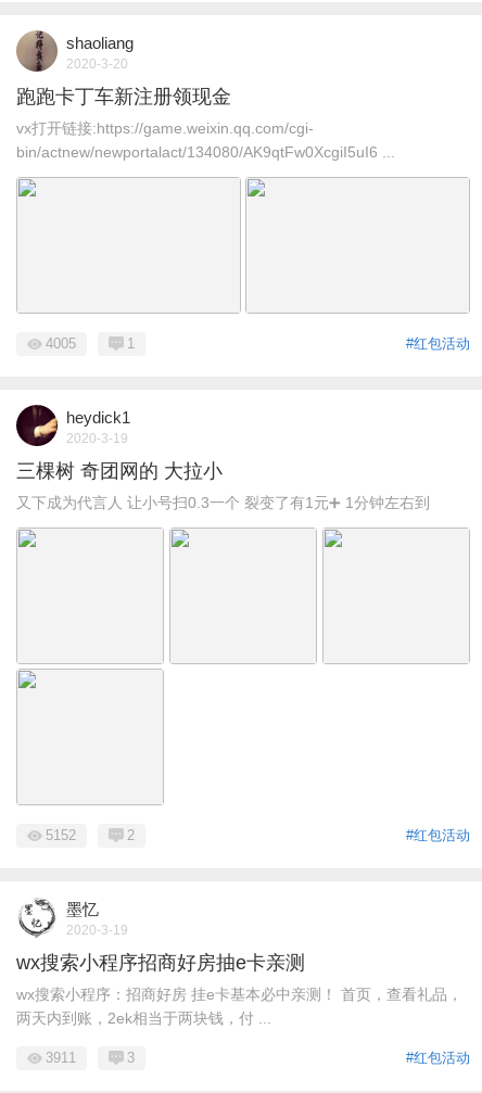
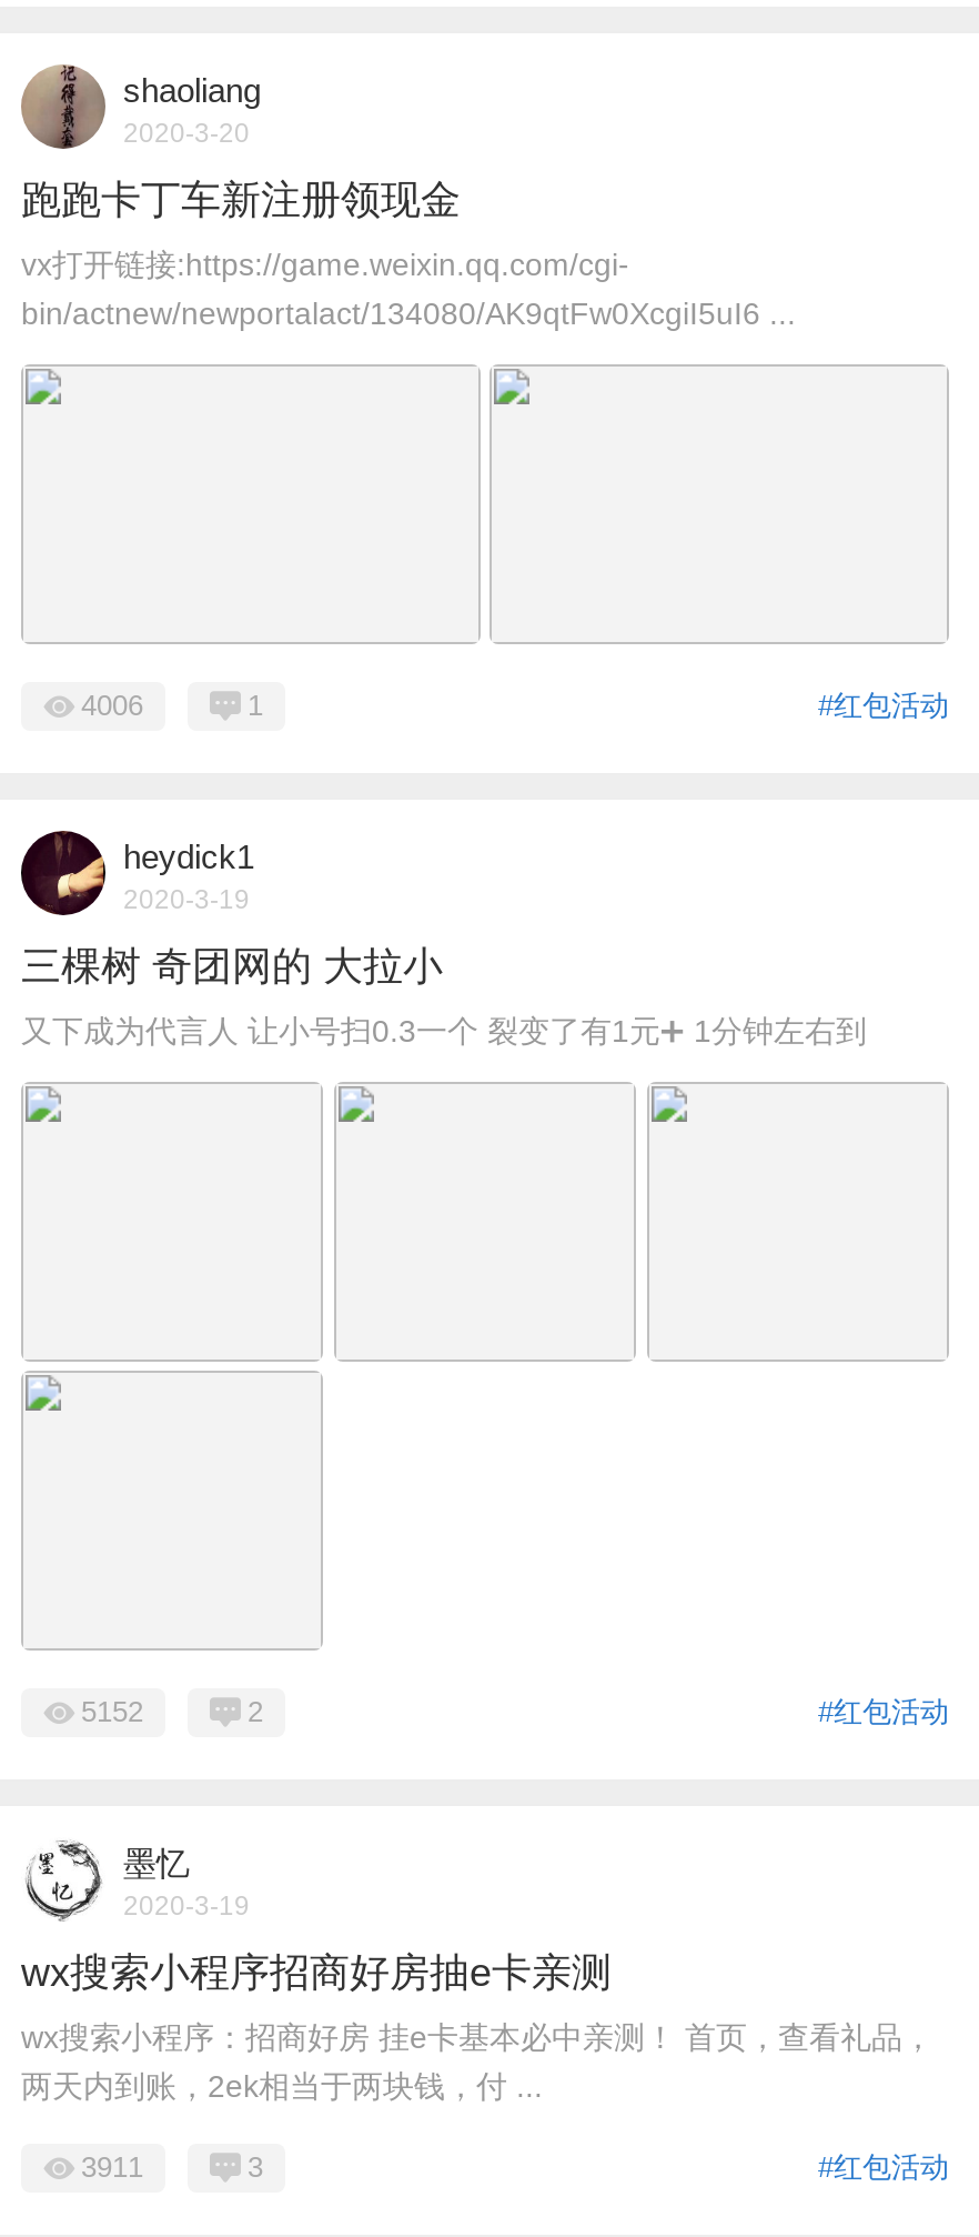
- 4005
+ 4006
